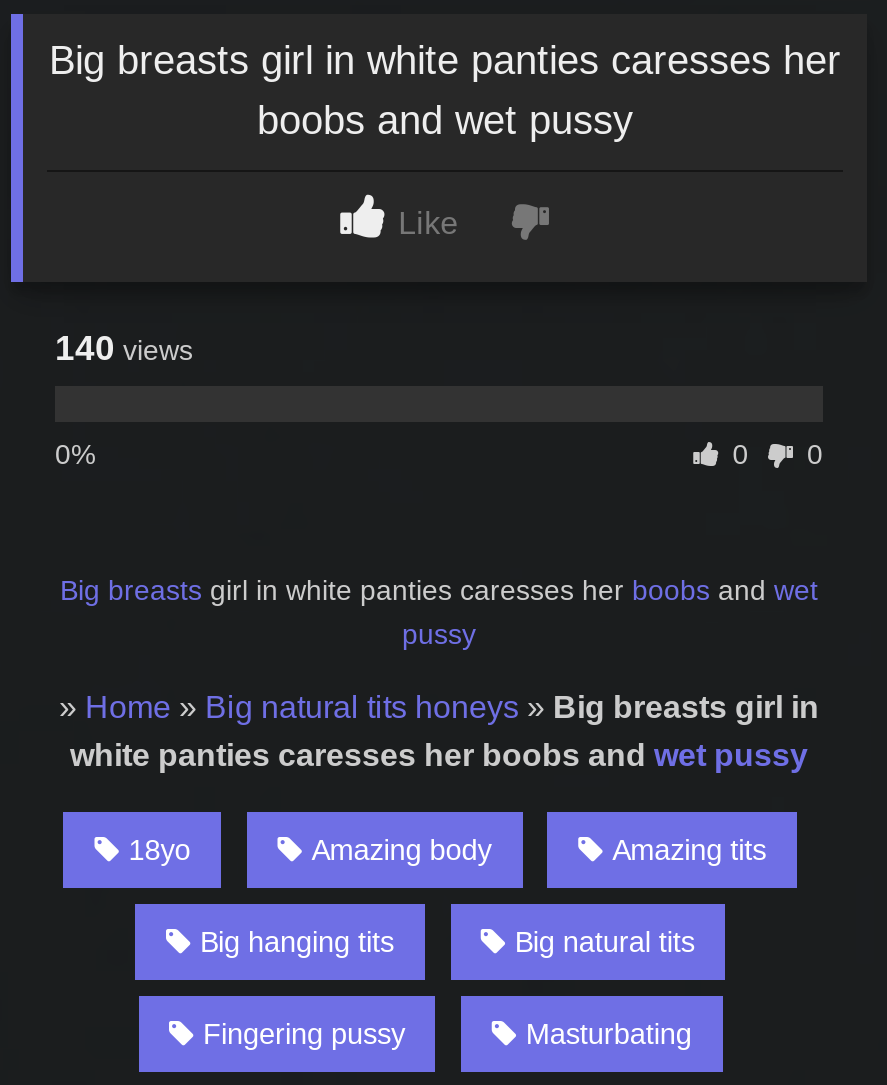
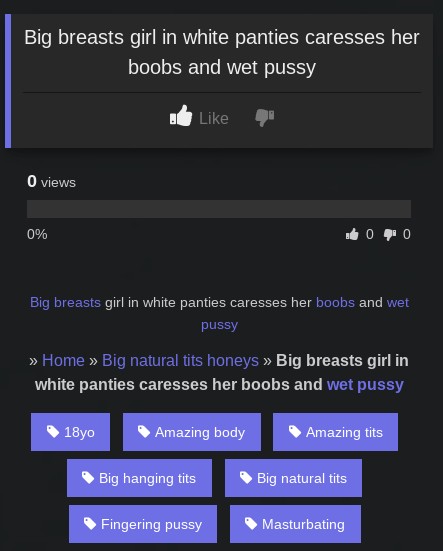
- 140 views
+ 0 views
